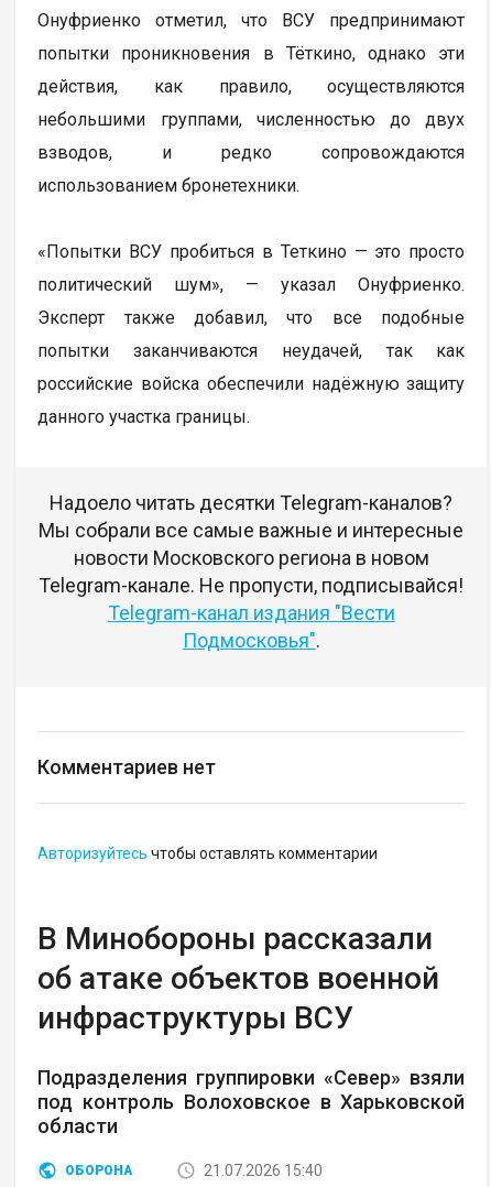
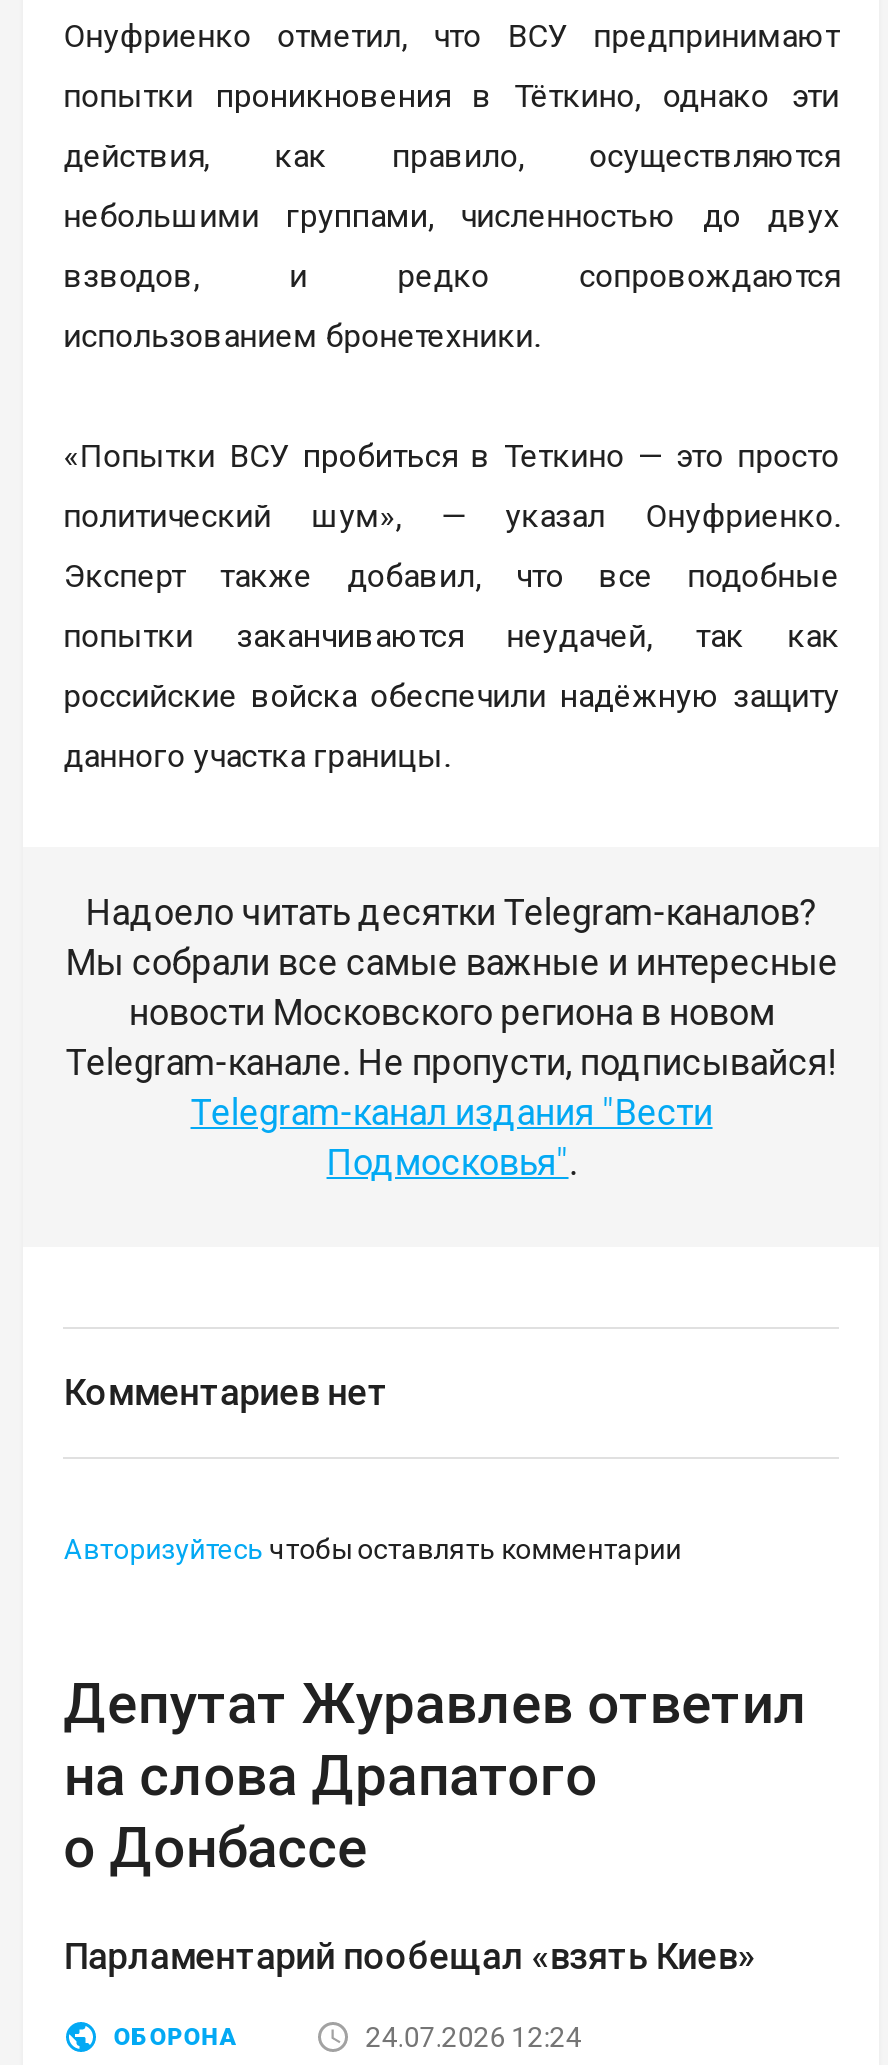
- В Минобороны рассказали
- об атаке объектов военной
- инфраструктуры ВСУ
+ Депутат Журавлев ответил
+ на слова Драпатого
+ о Донбассе

- Подразделения группировки «Север» взяли
- под контроль Волоховское в Харьковской
- области
+ Парламентарий пообещал «взять Киев»

- 21.07.2026 15:40
+ 24.07.2026 12:24
